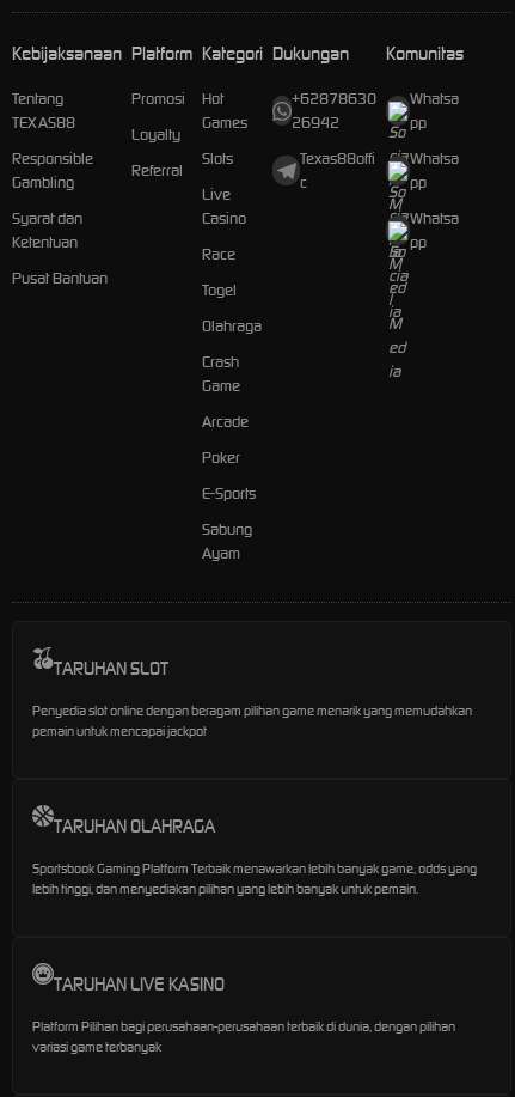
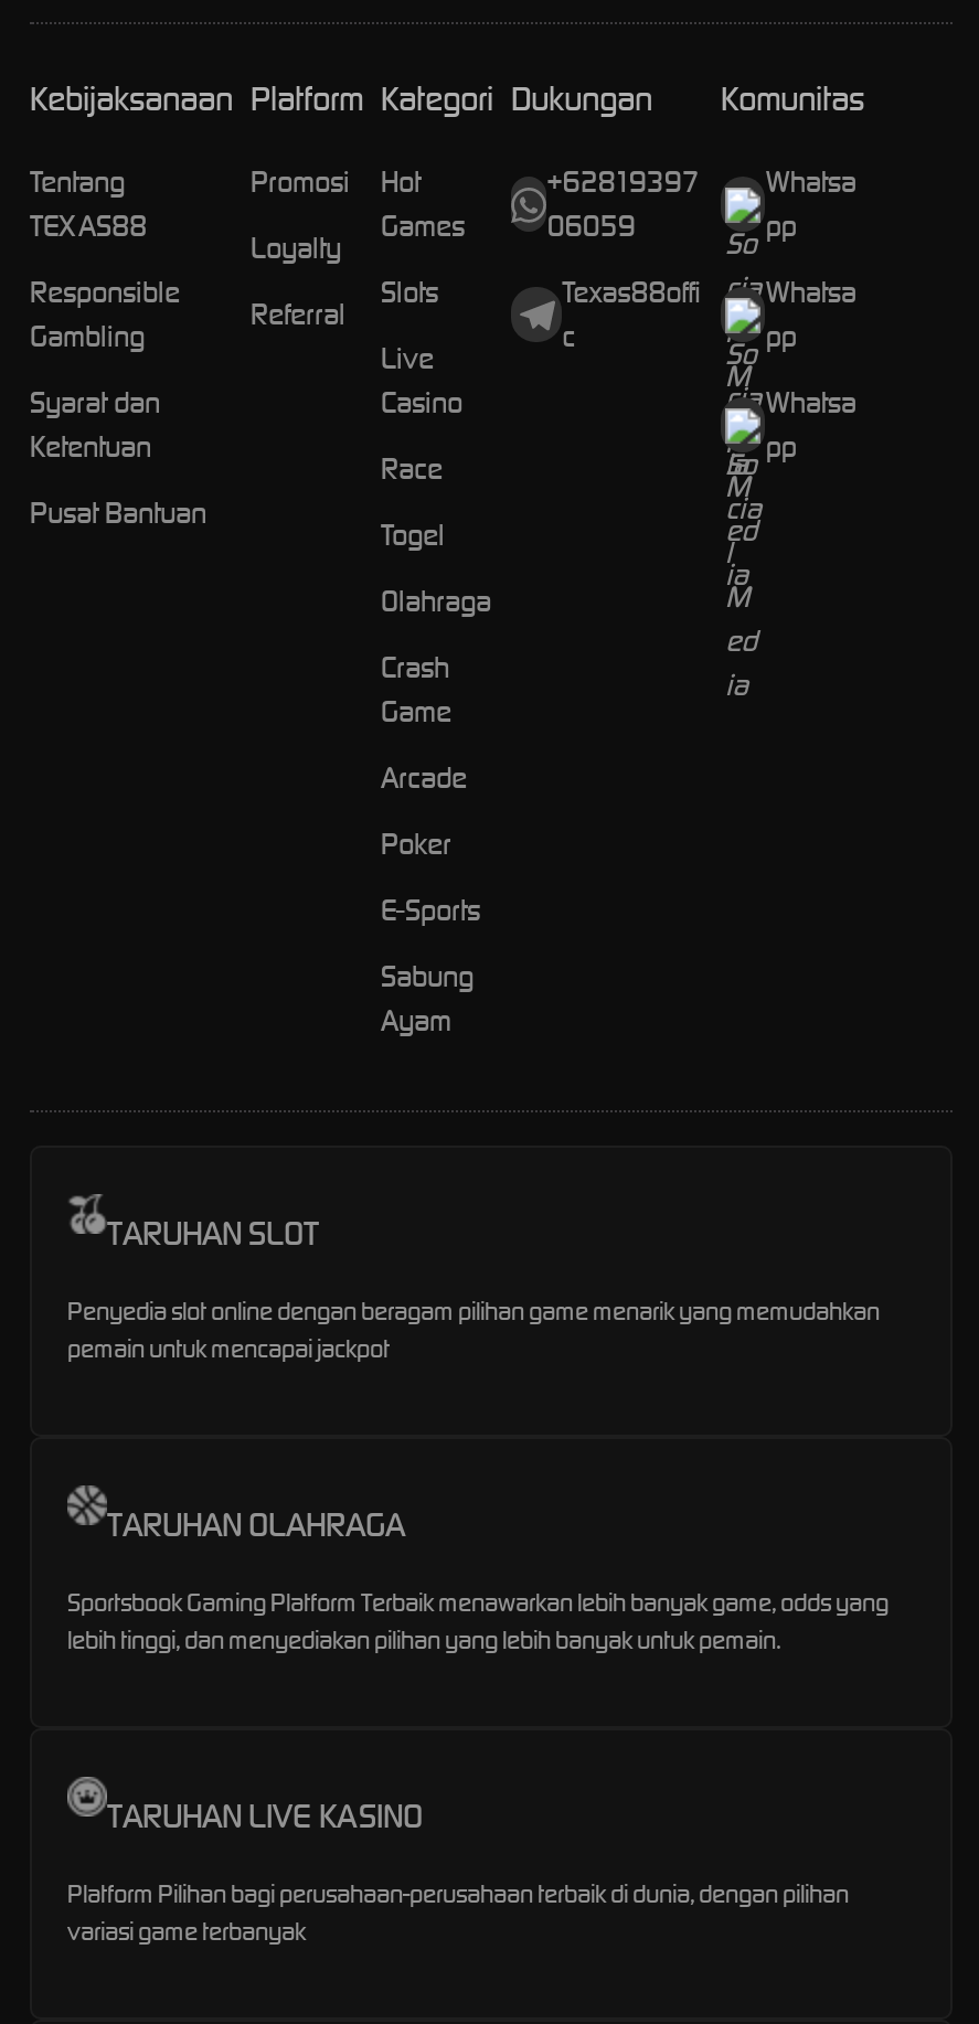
- +62878630 Whatsa
+ +62819397 Whatsa

- 26942
+ 06059
